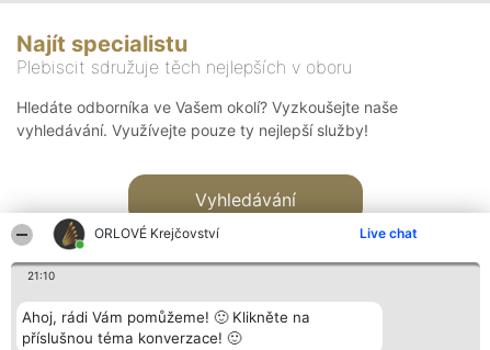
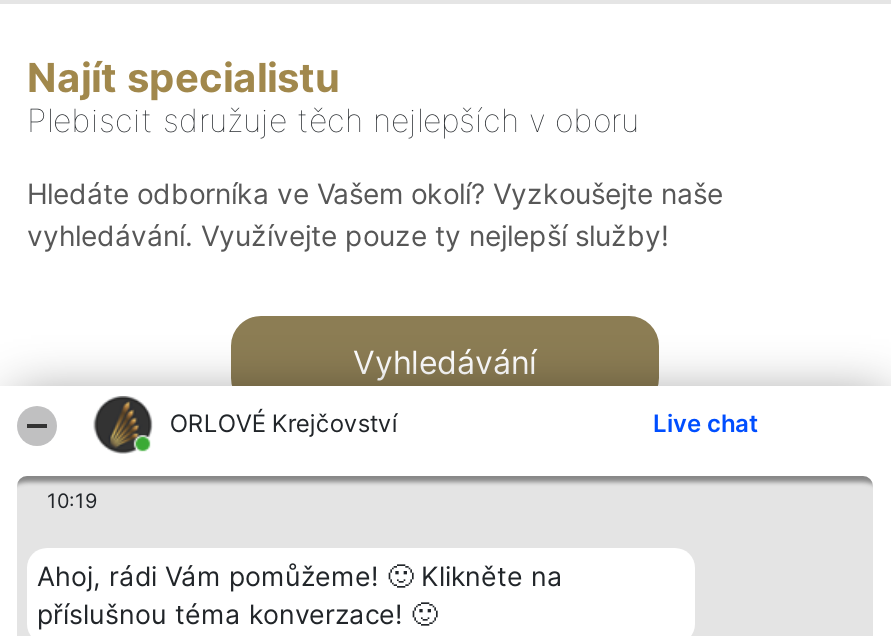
- 21:10
+ 10:19
